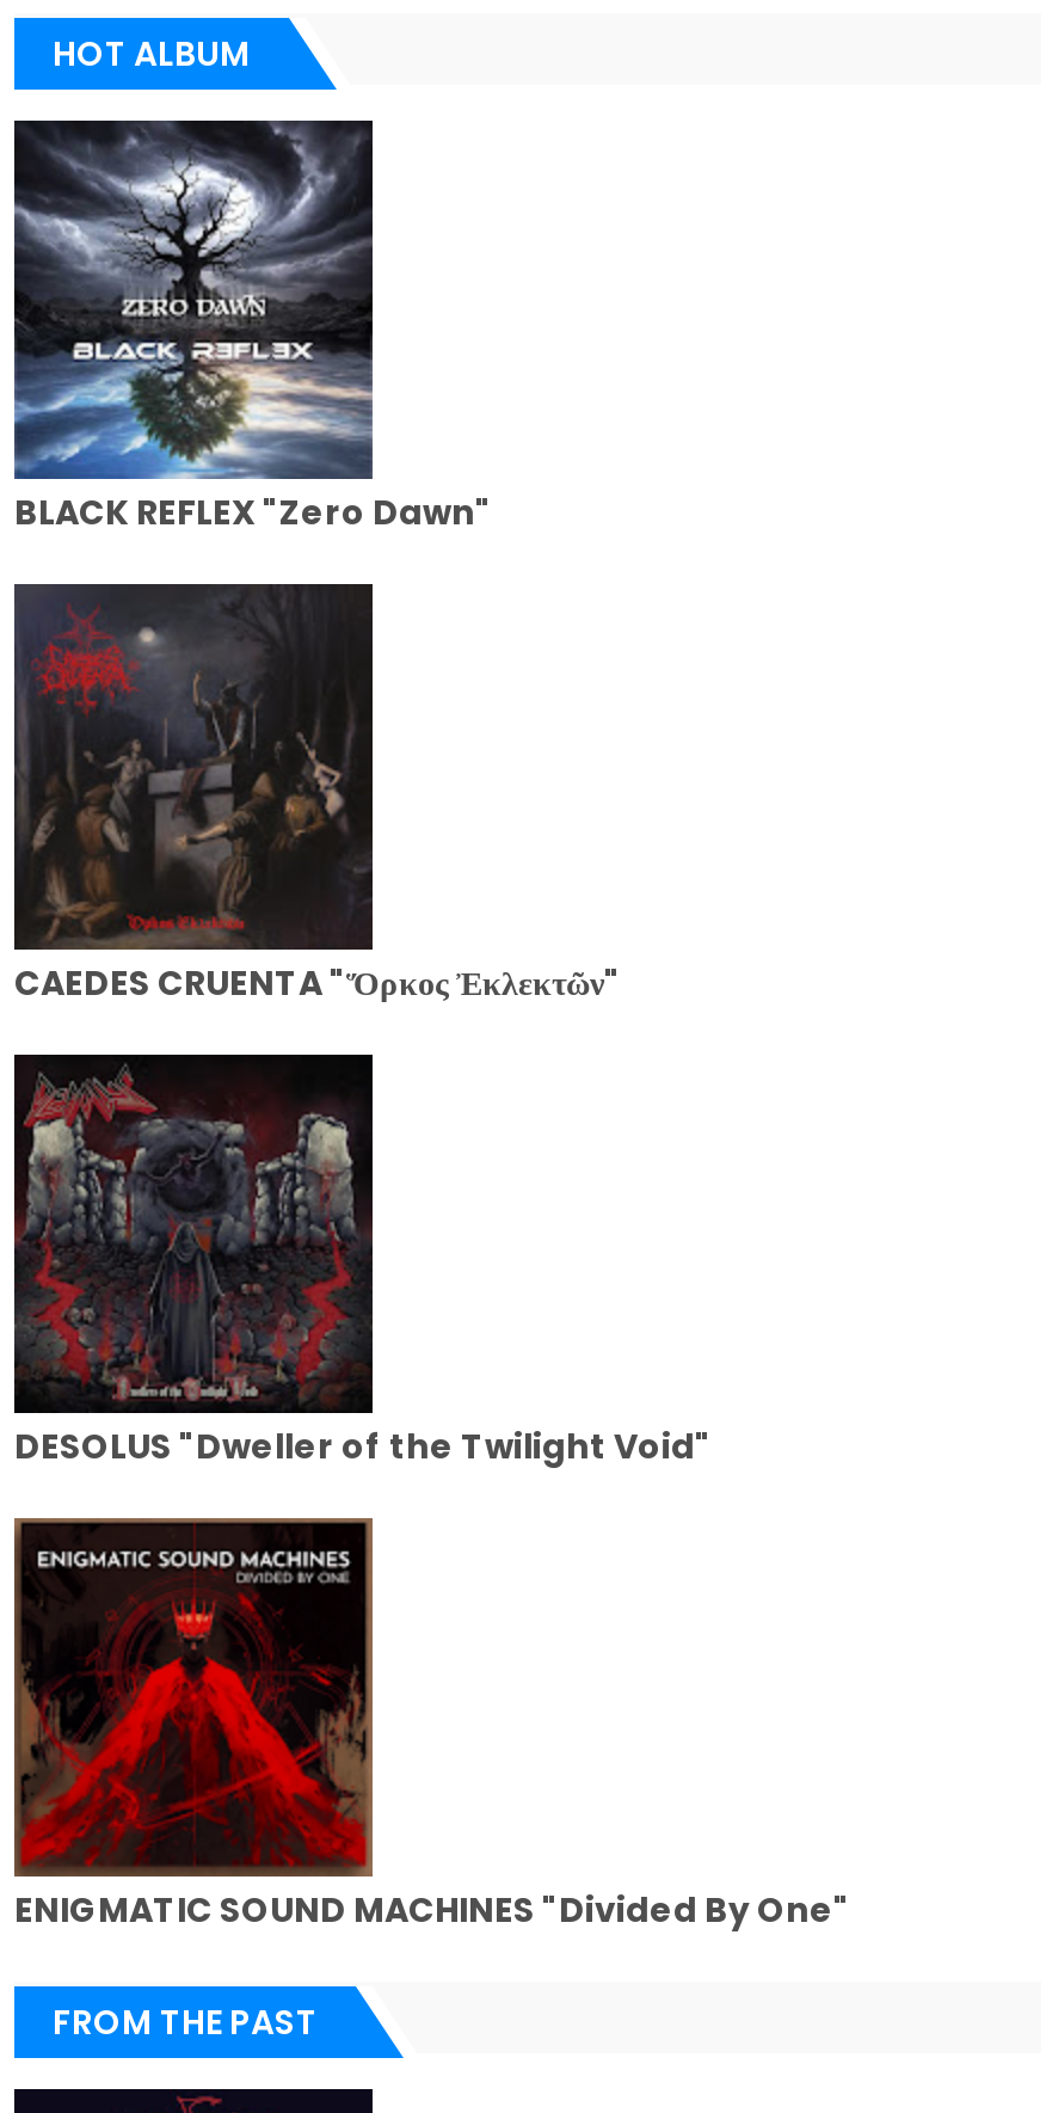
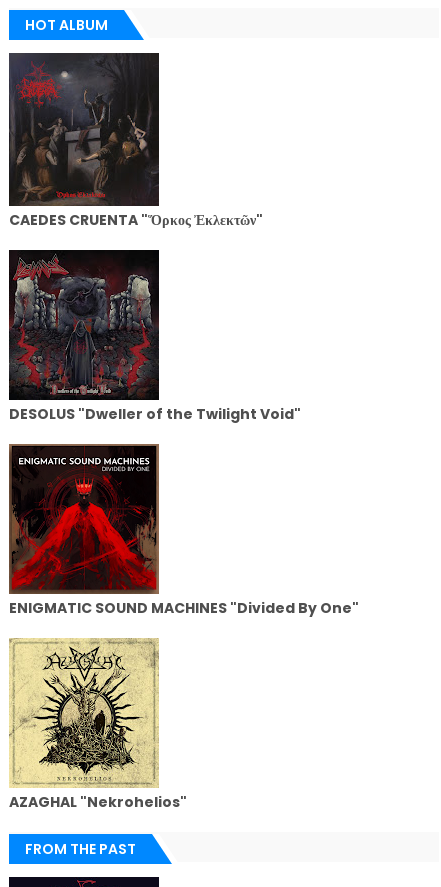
- [image]
- BLACK REFLEX "Zero Dawn"

moved up: [image] | CAEDES CRUENTA "Ὅρκος Ἐκλεκτῶν" | DESOLUS "Dweller of the Twilight Void" | ENIGMATIC SOUND MACHINES "Divided By One"

+ [image]
+ AZAGHAL "Nekrohelios"
